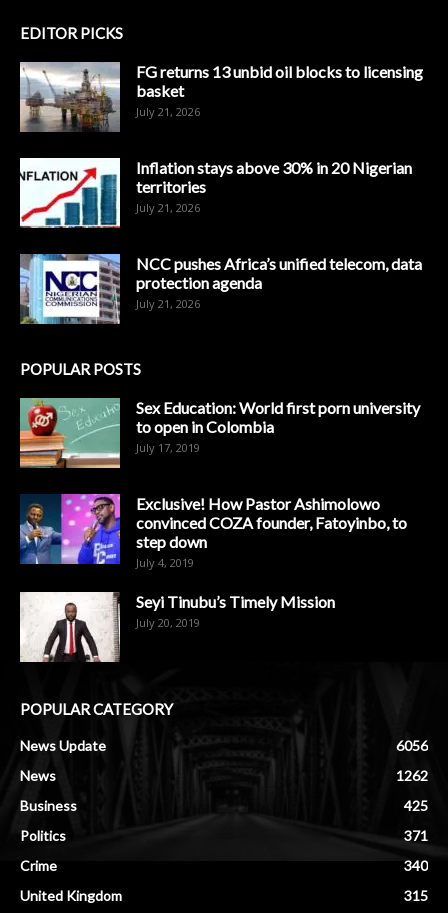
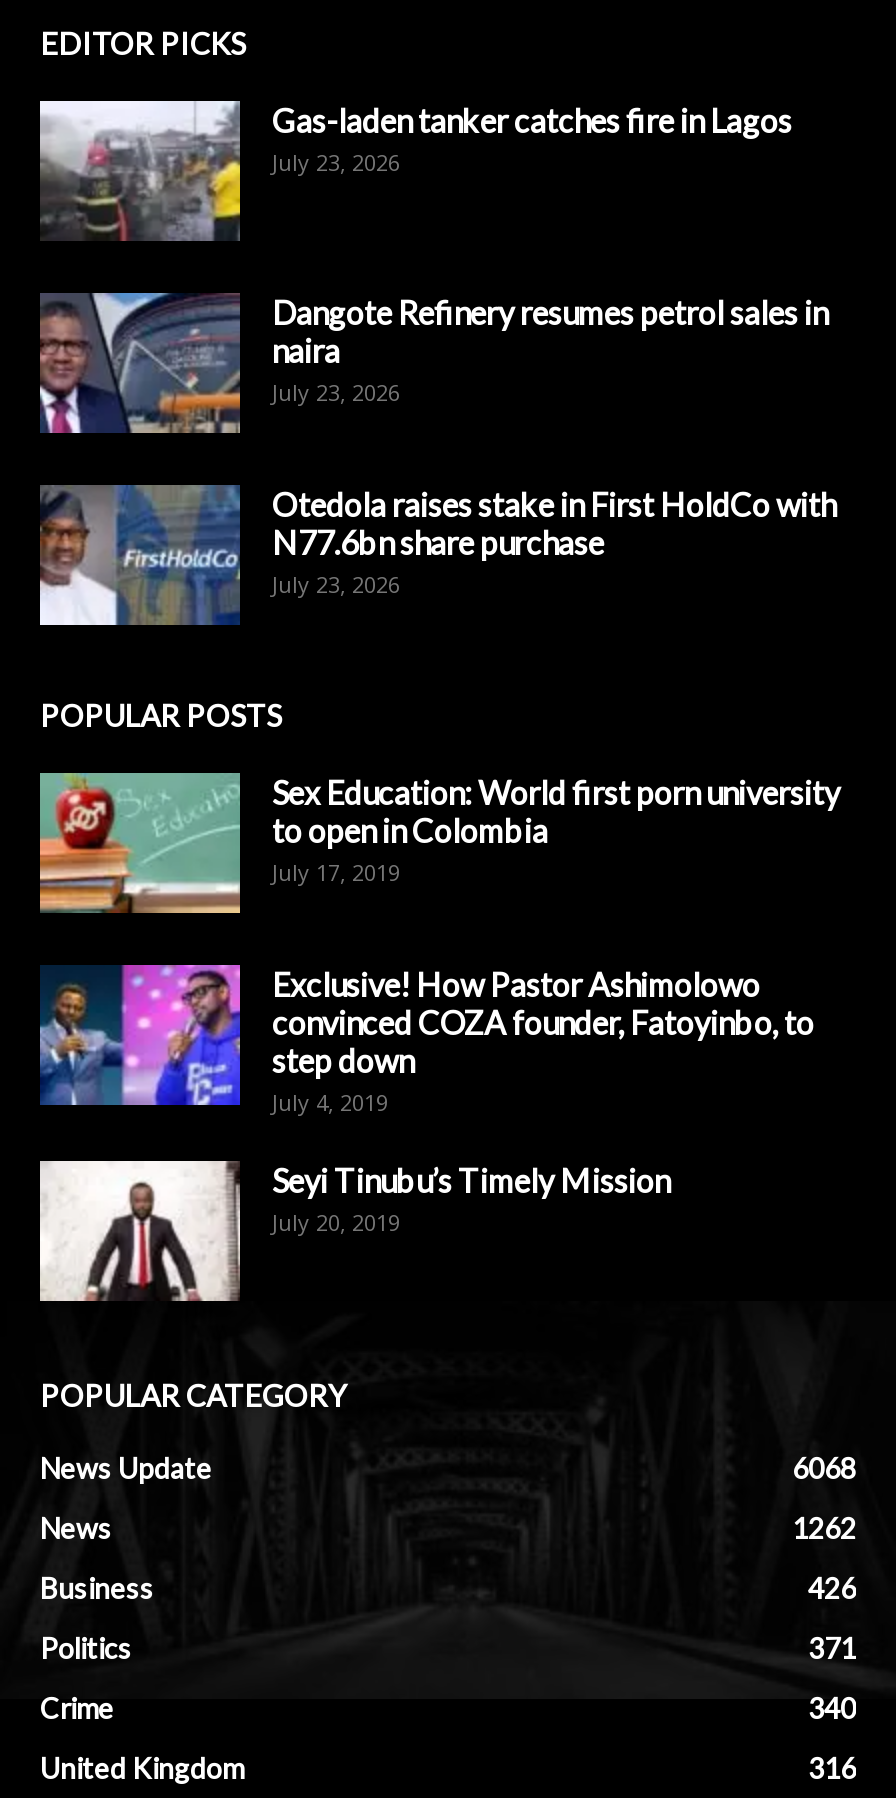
- [image]
- FG returns 13 unbid oil blocks to licensing
- basket
- July 21, 2026
+ [image]
+ Gas-laden tanker catches fire in Lagos
+ July 23, 2026

- [image]
- Inflation stays above 30% in 20 Nigerian
- territories
- July 21, 2026
+ [image]
+ Dangote Refinery resumes petrol sales in
+ naira
+ July 23, 2026

- [image]
- NCC pushes Africa’s unified telecom, data
- protection agenda
- July 21, 2026
+ [image]
+ Otedola raises stake in First HoldCo with
+ N77.6bn share purchase
+ July 23, 2026

- 6056
+ 6068

- 425
+ 426

- 315
+ 316
